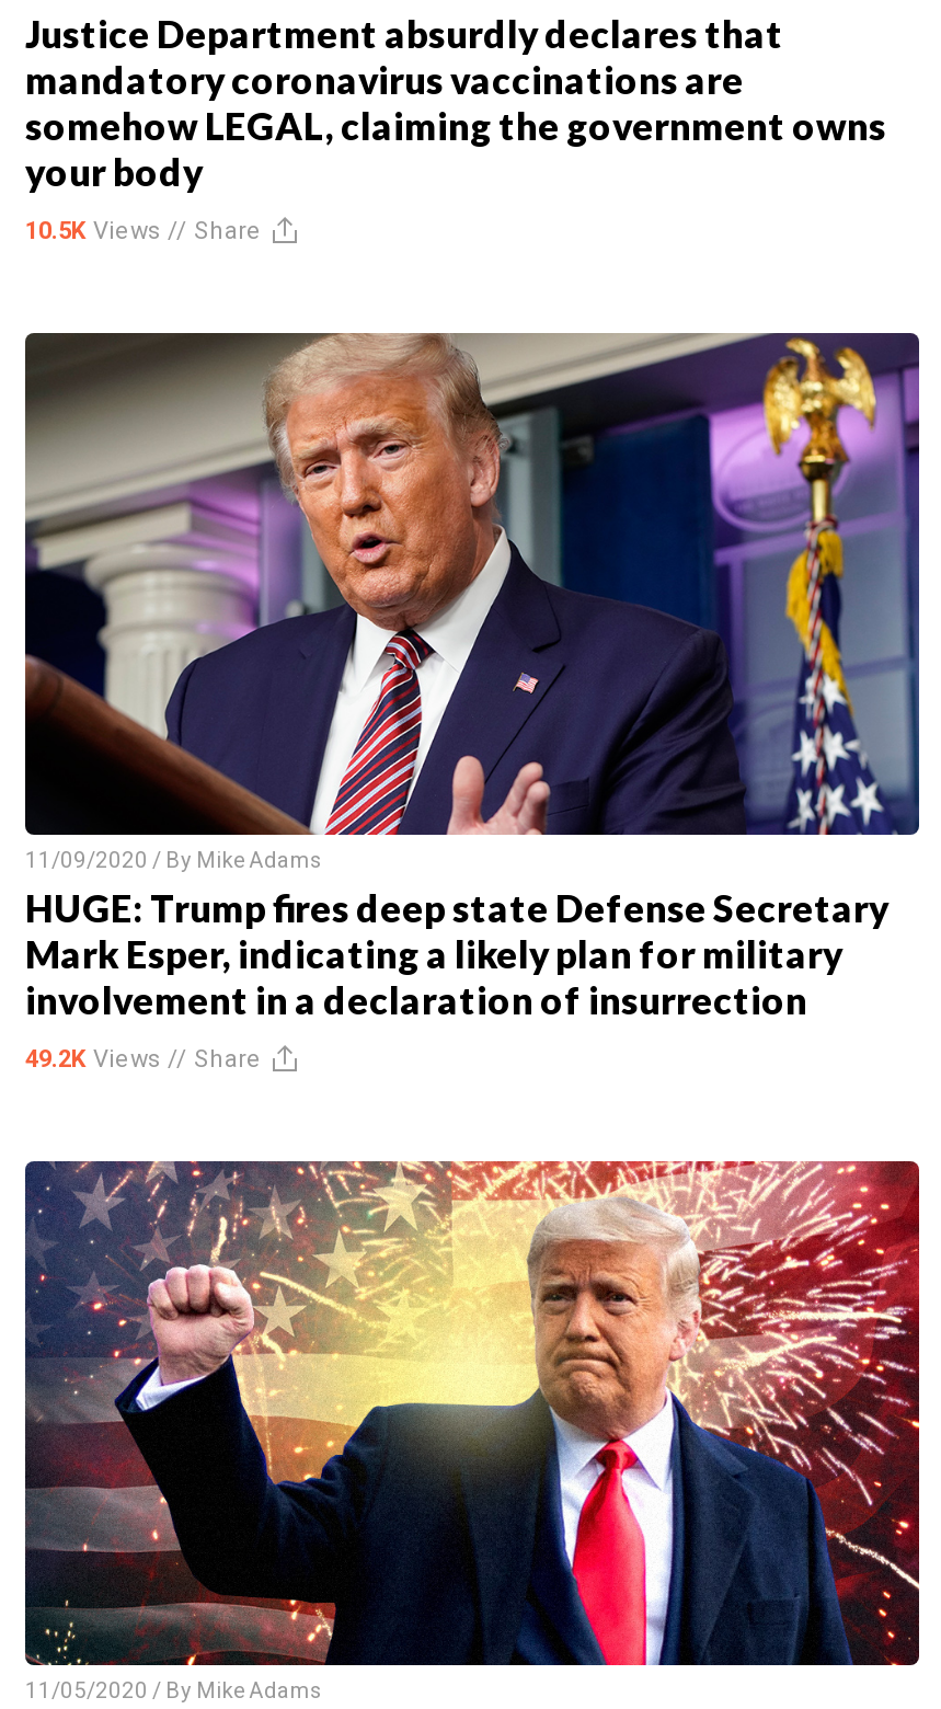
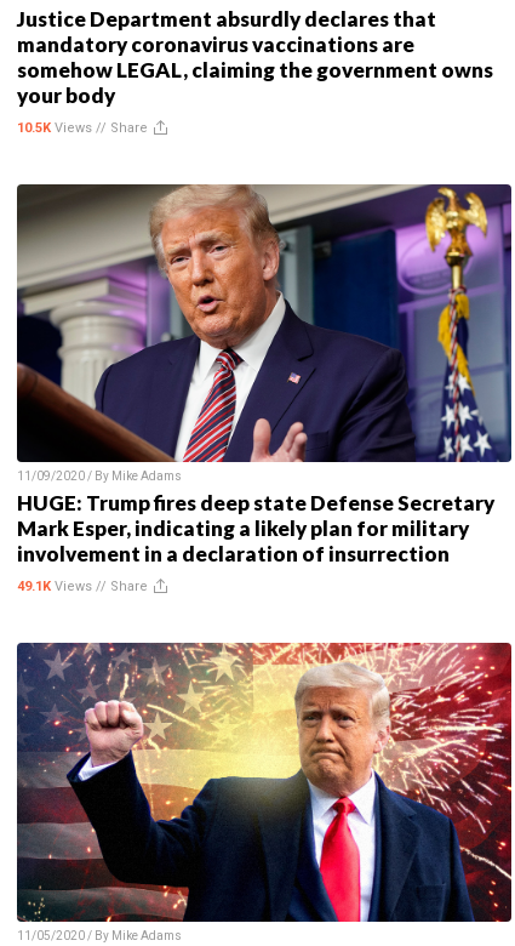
- 49.2K Views // Share
+ 49.1K Views // Share
